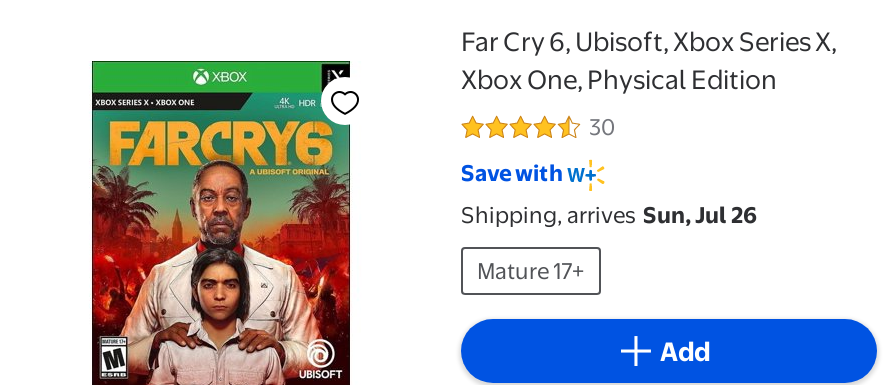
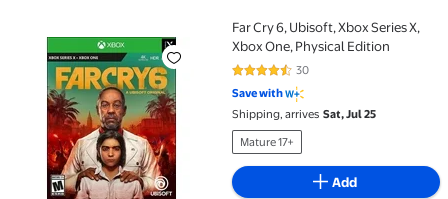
- Shipping, arrives Sun, Jul 26
+ Shipping, arrives Sat, Jul 25
